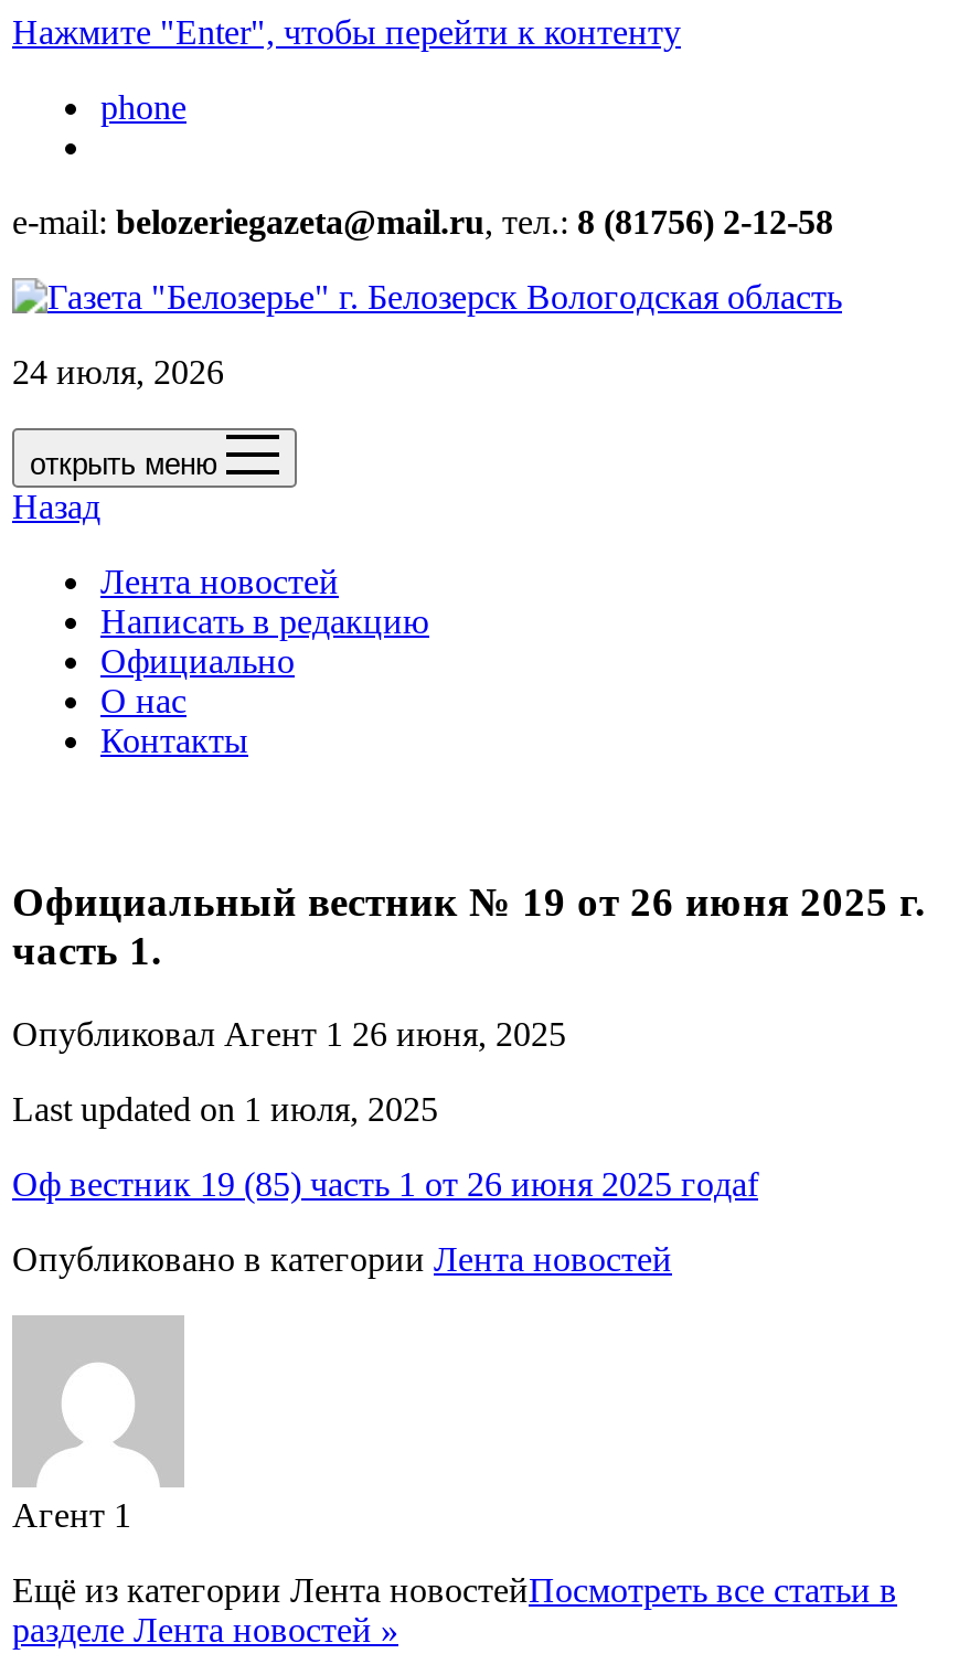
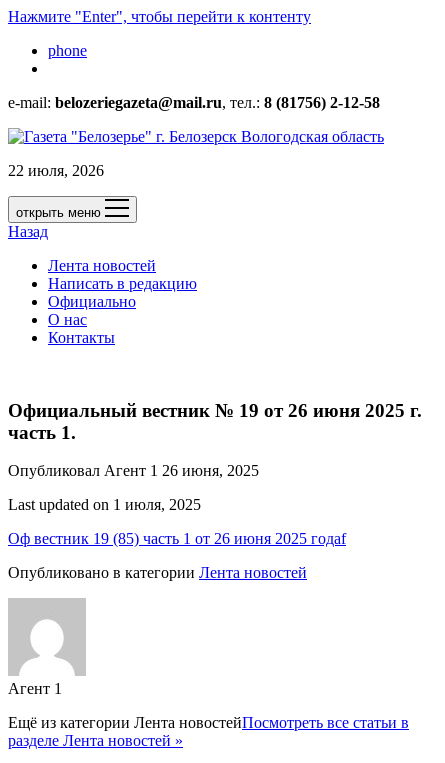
- 24 июля, 2026
+ 22 июля, 2026
